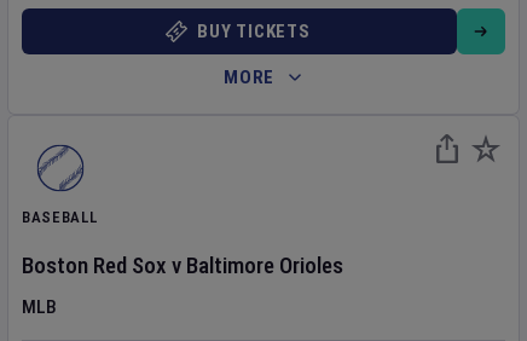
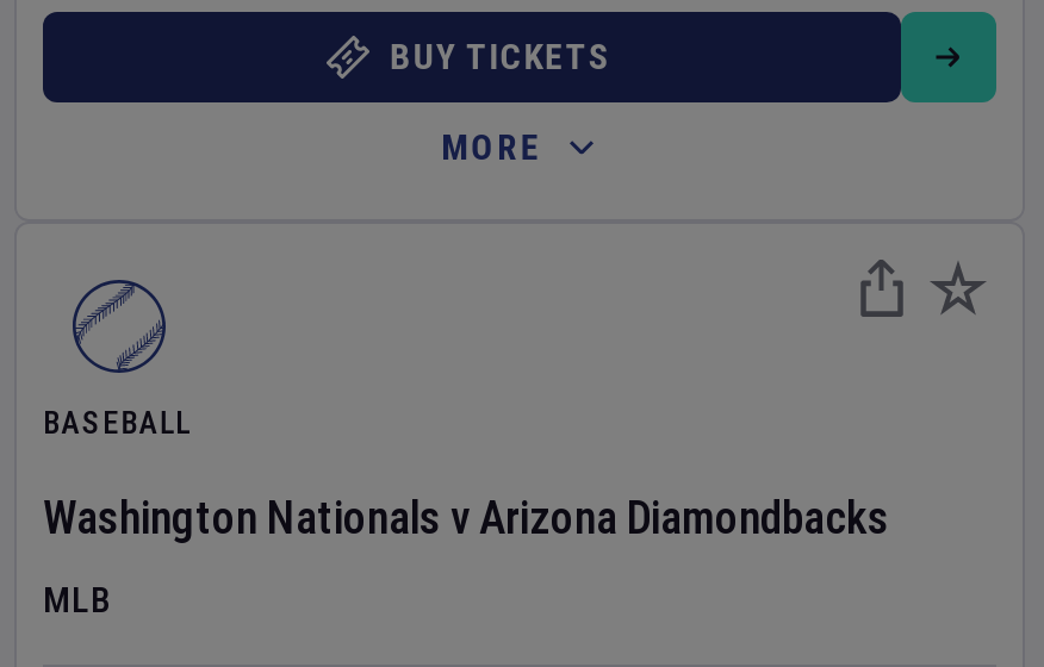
- Boston Red Sox v Baltimore Orioles
+ Washington Nationals v Arizona Diamondbacks
